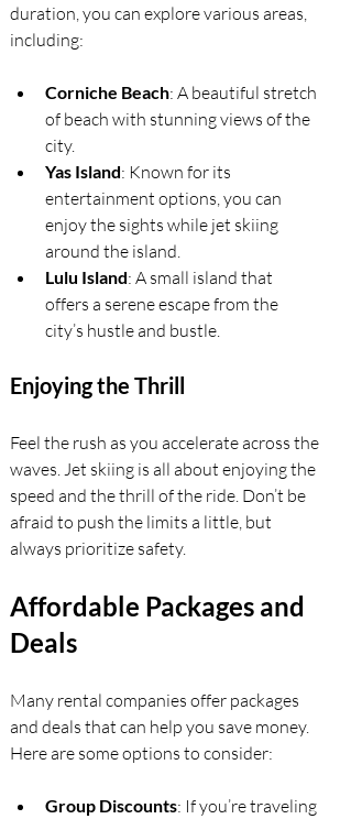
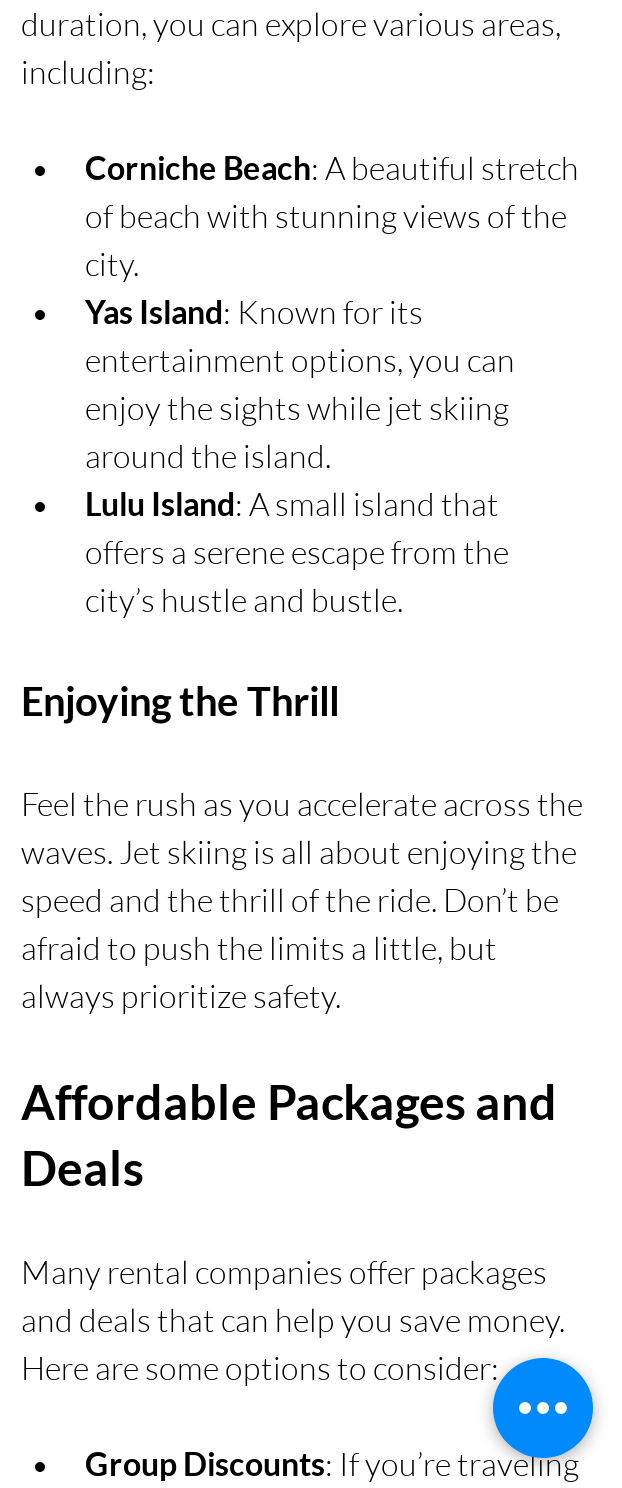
+ [image]
